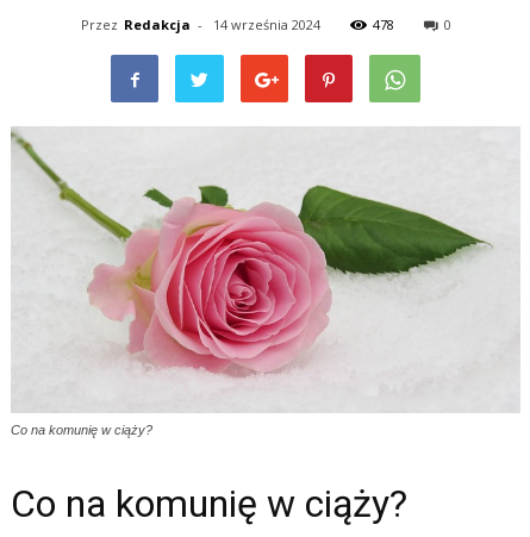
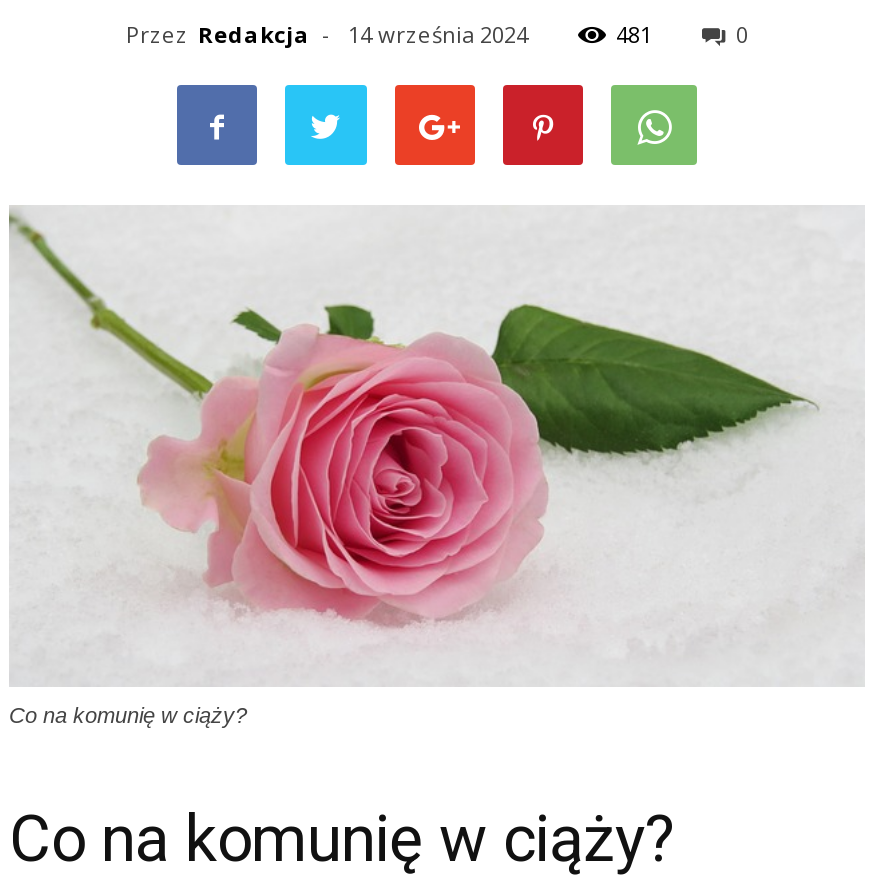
- 478
+ 481
